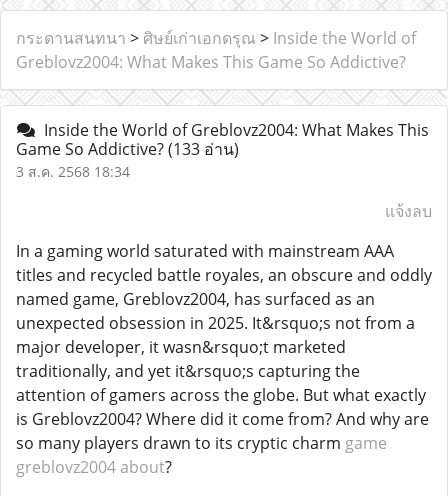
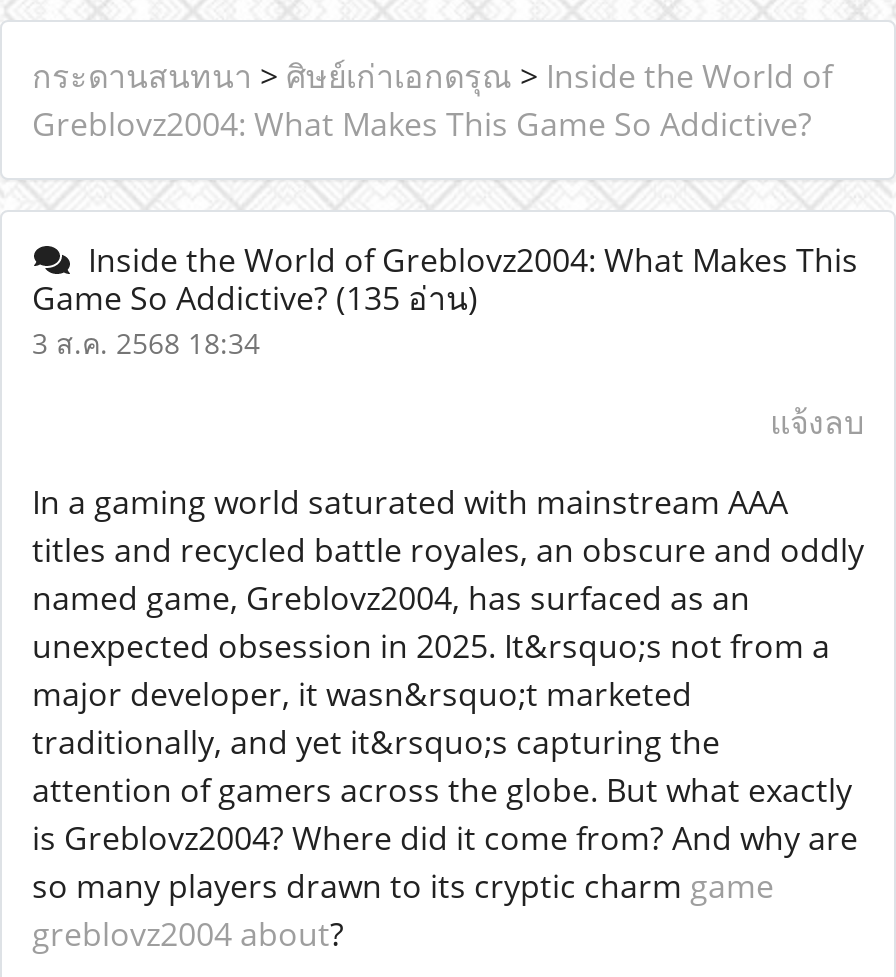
- Game So Addictive? (133 อ่าน)
+ Game So Addictive? (135 อ่าน)
